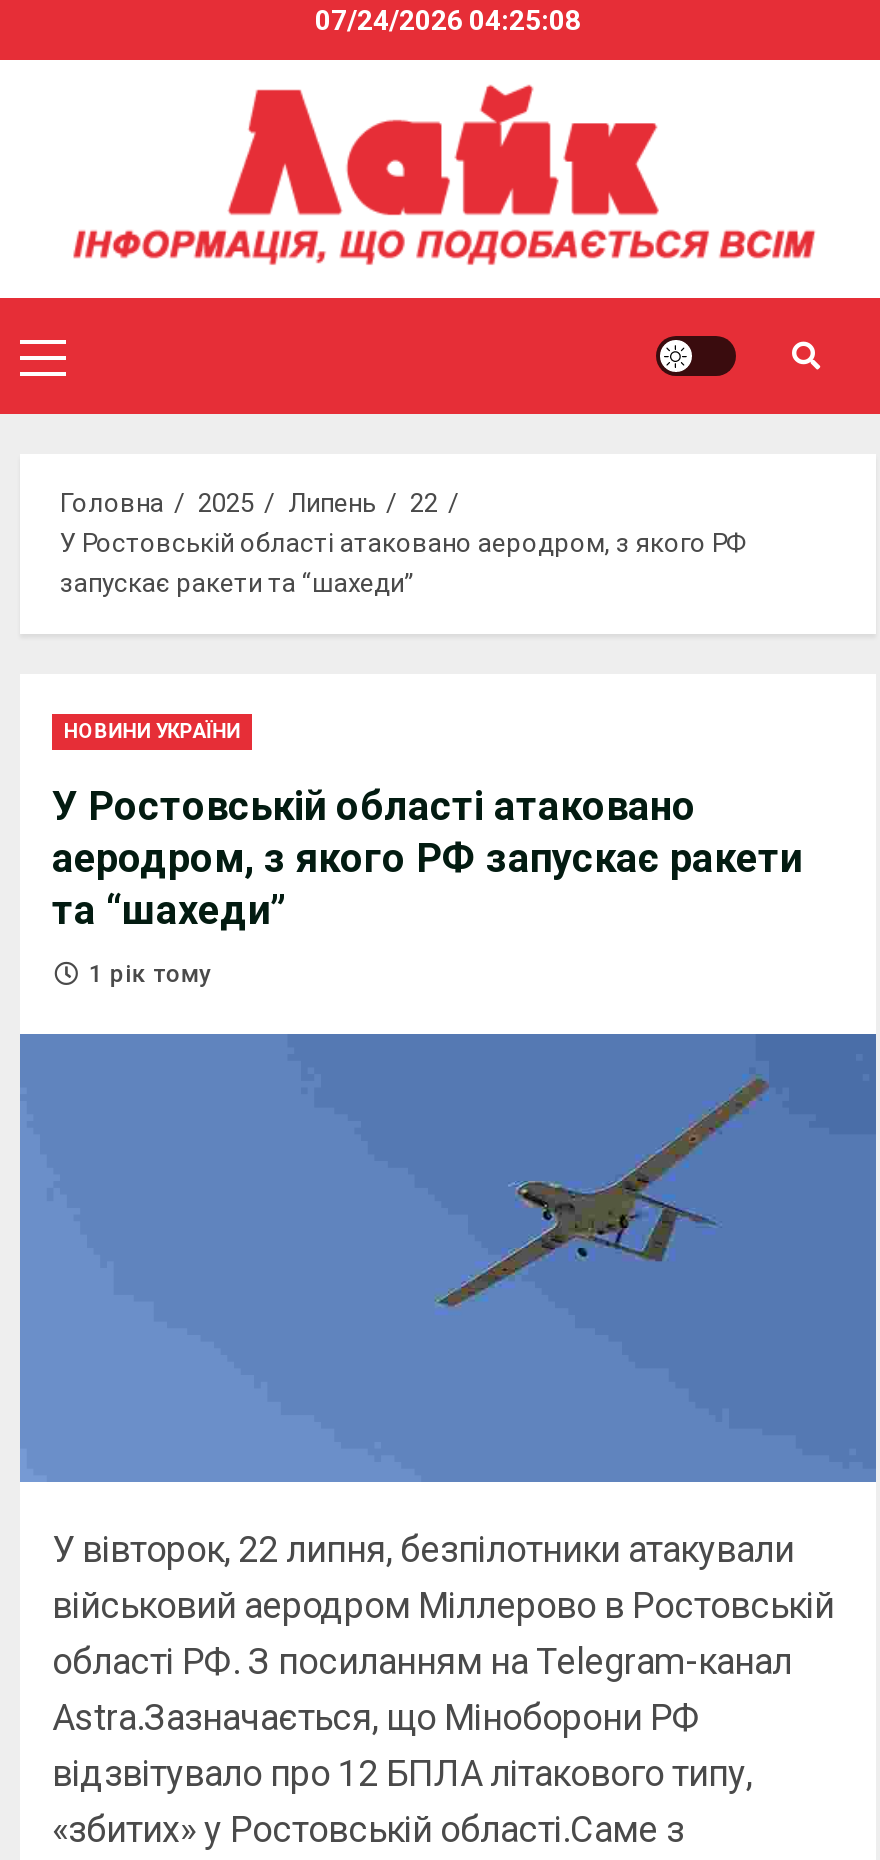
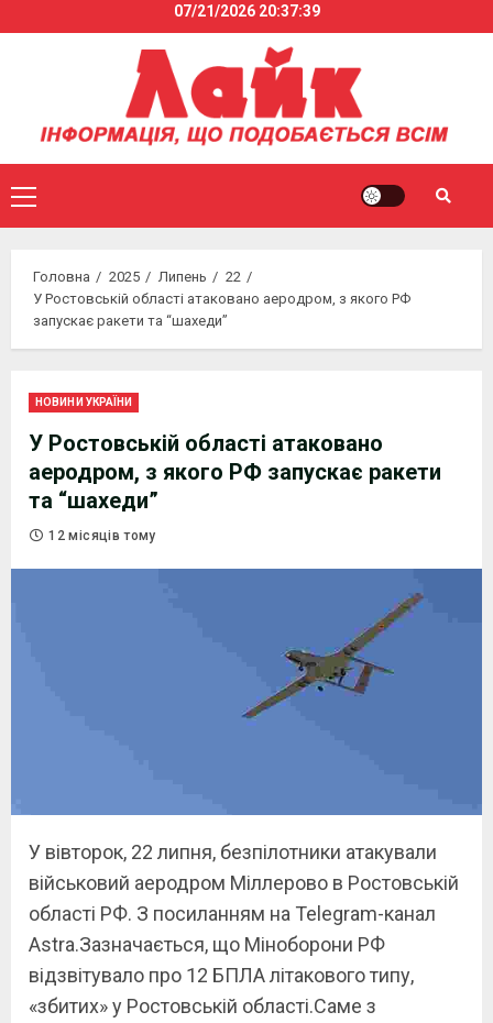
- 07/24/2026 04:25:08
+ 07/21/2026 20:37:39

- 1 рік тому
+ 12 місяців тому
